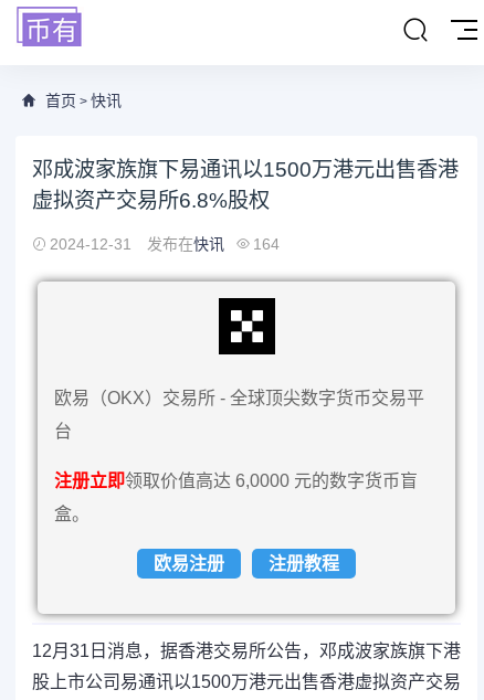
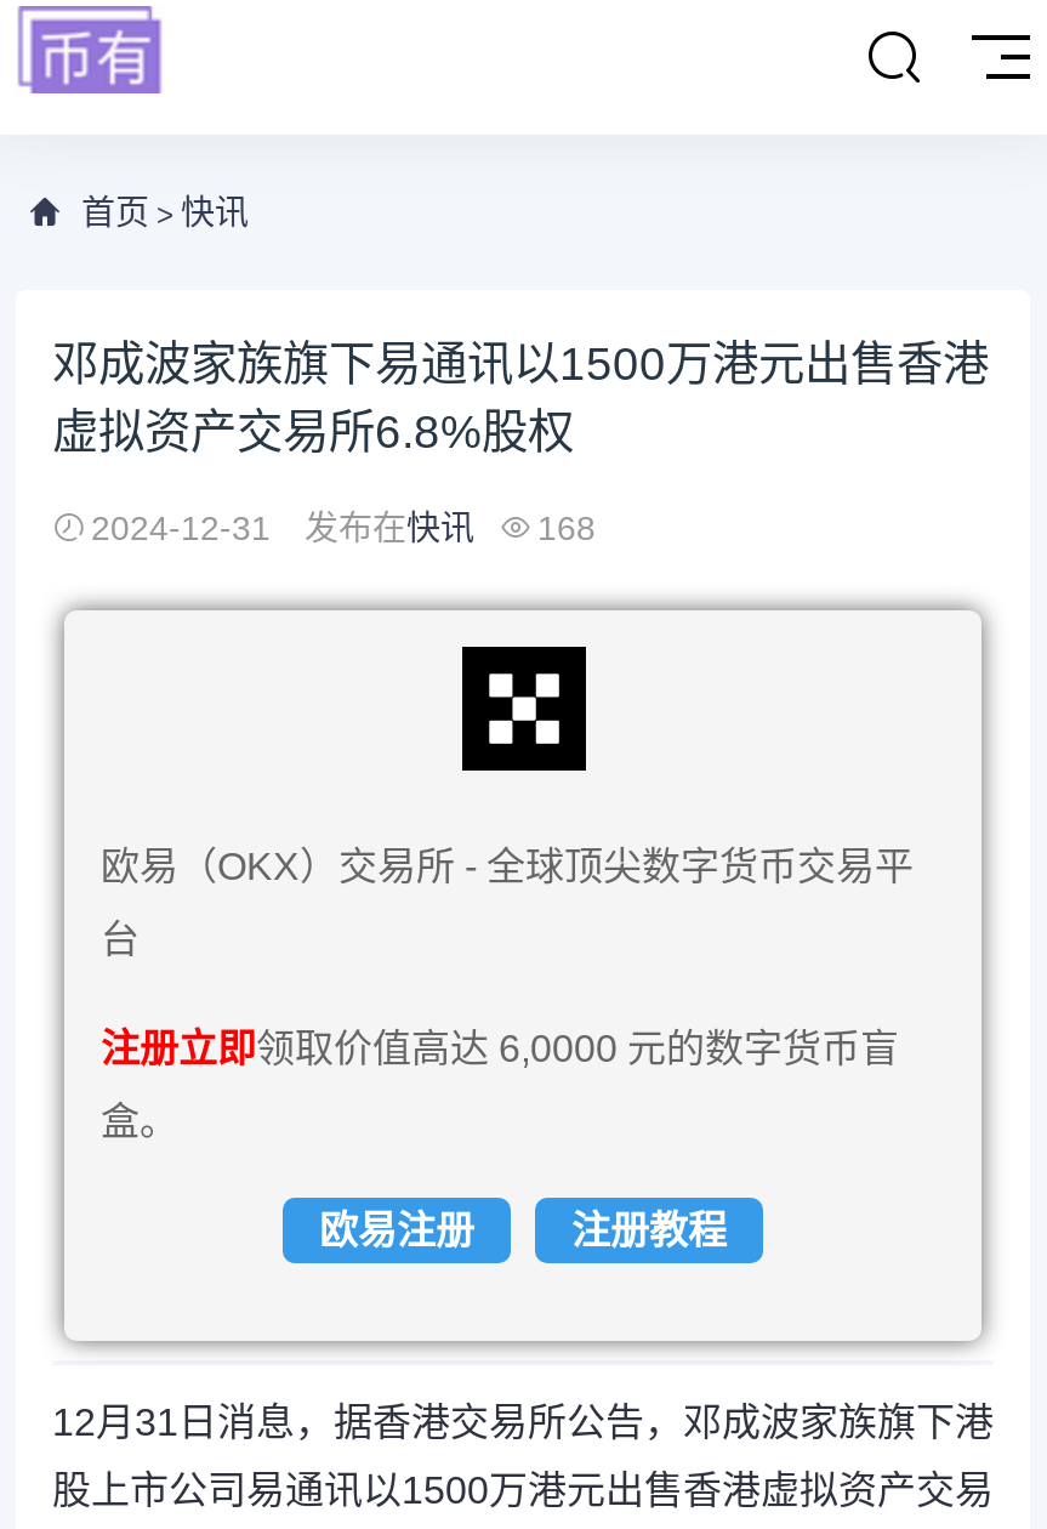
- 2024-12-31 发布在快讯 164
+ 2024-12-31 发布在快讯 168
